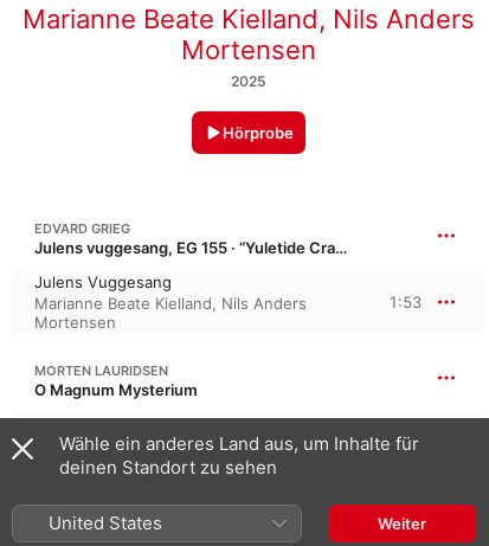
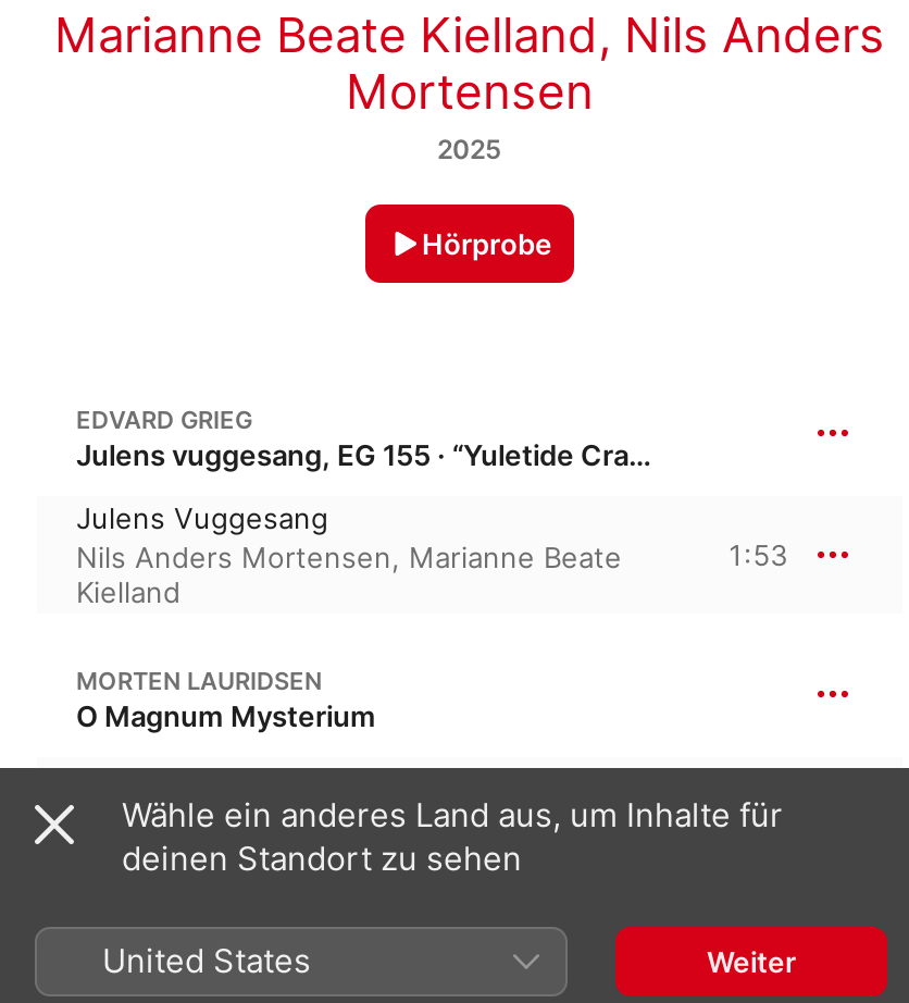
- Marianne Beate Kielland, Nils Anders
- Mortensen
+ Nils Anders Mortensen, Marianne Beate
+ Kielland
